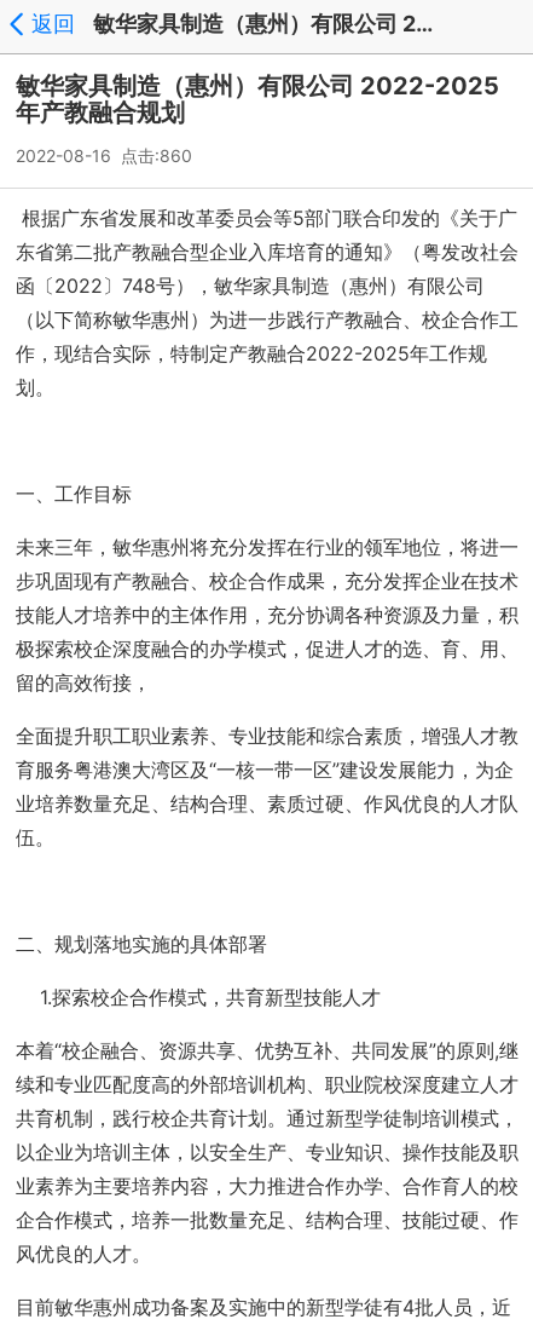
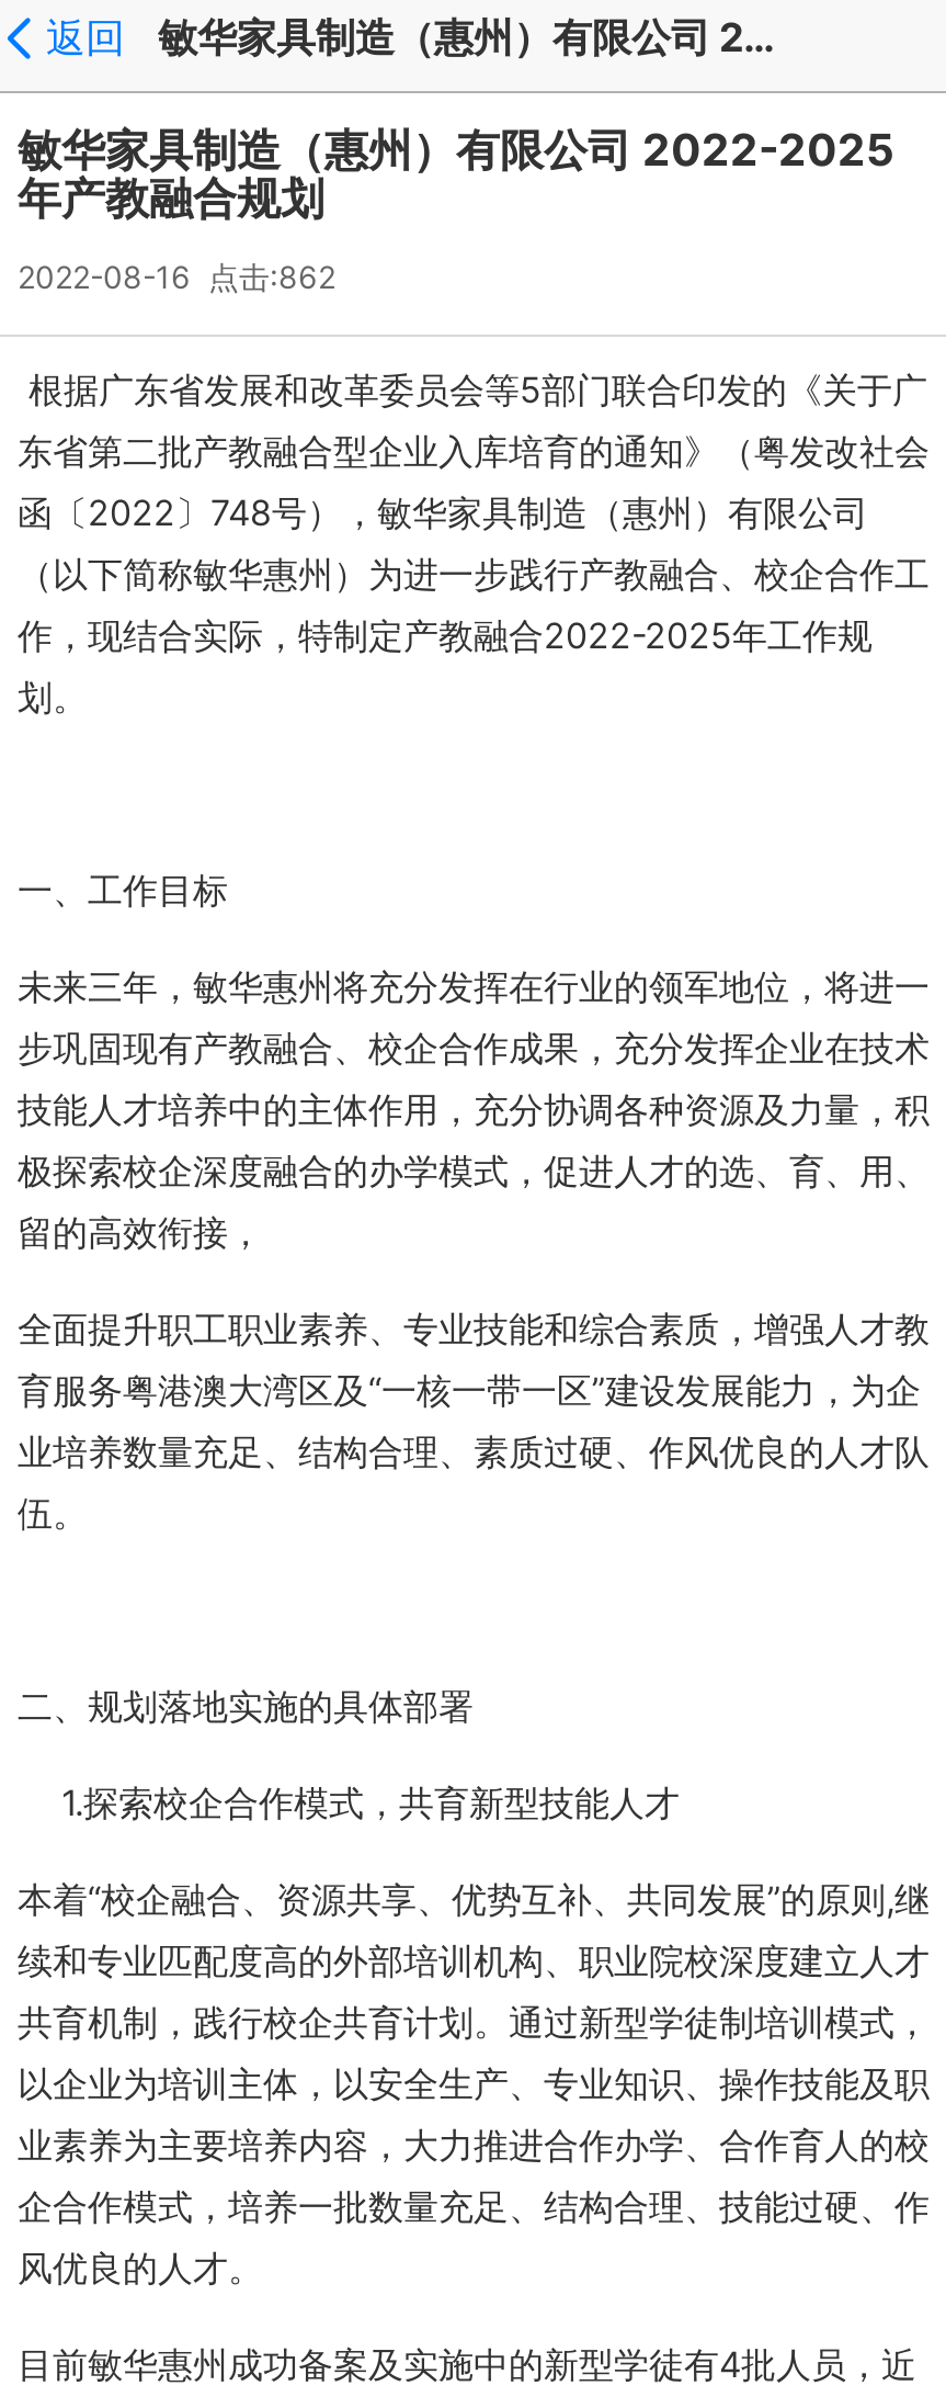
- 2022-08-16 点击:860
+ 2022-08-16 点击:862
